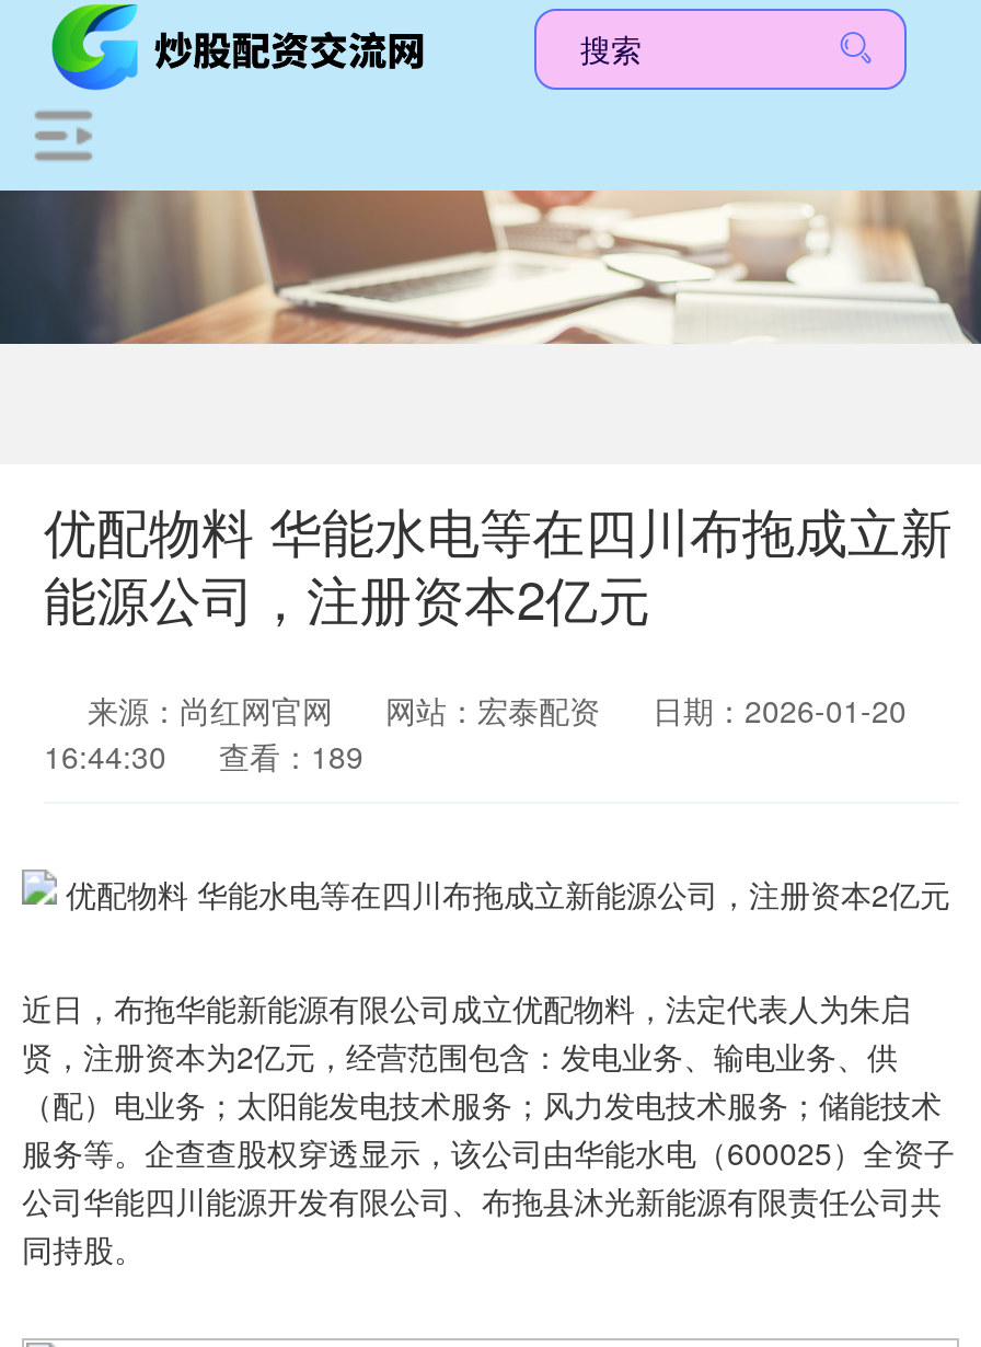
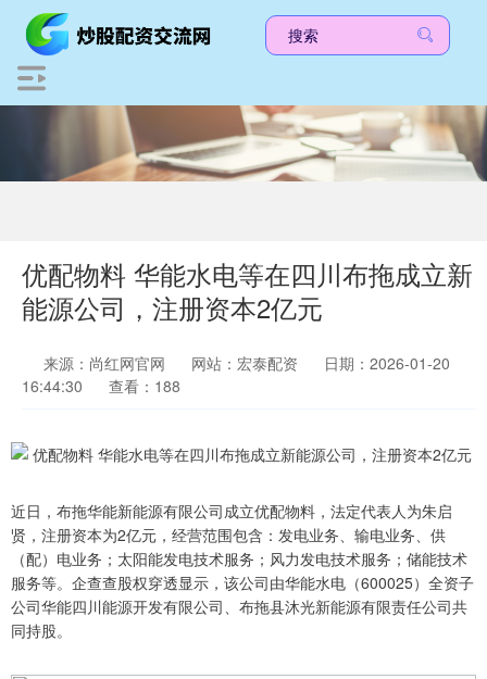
- 16:44:30 查看：189
+ 16:44:30 查看：188
